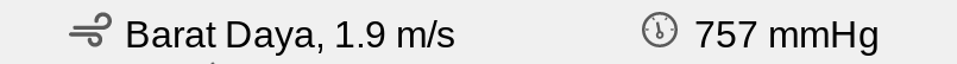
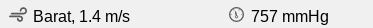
- Barat Daya, 1.9 m/s
+ Barat, 1.4 m/s
